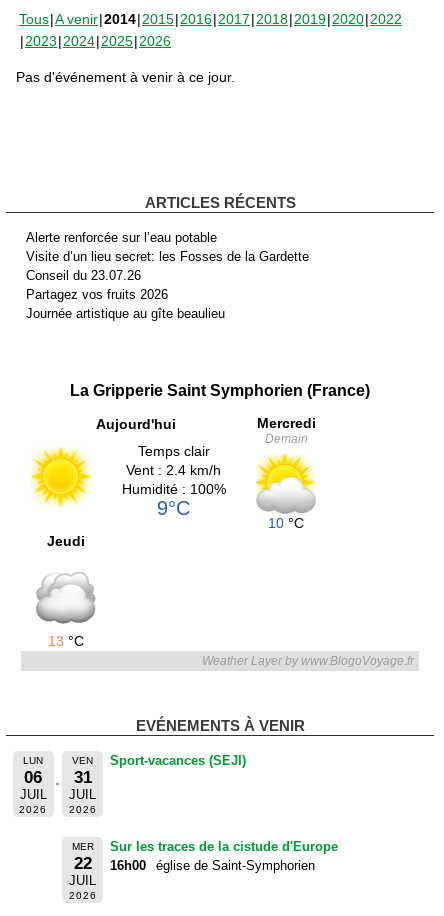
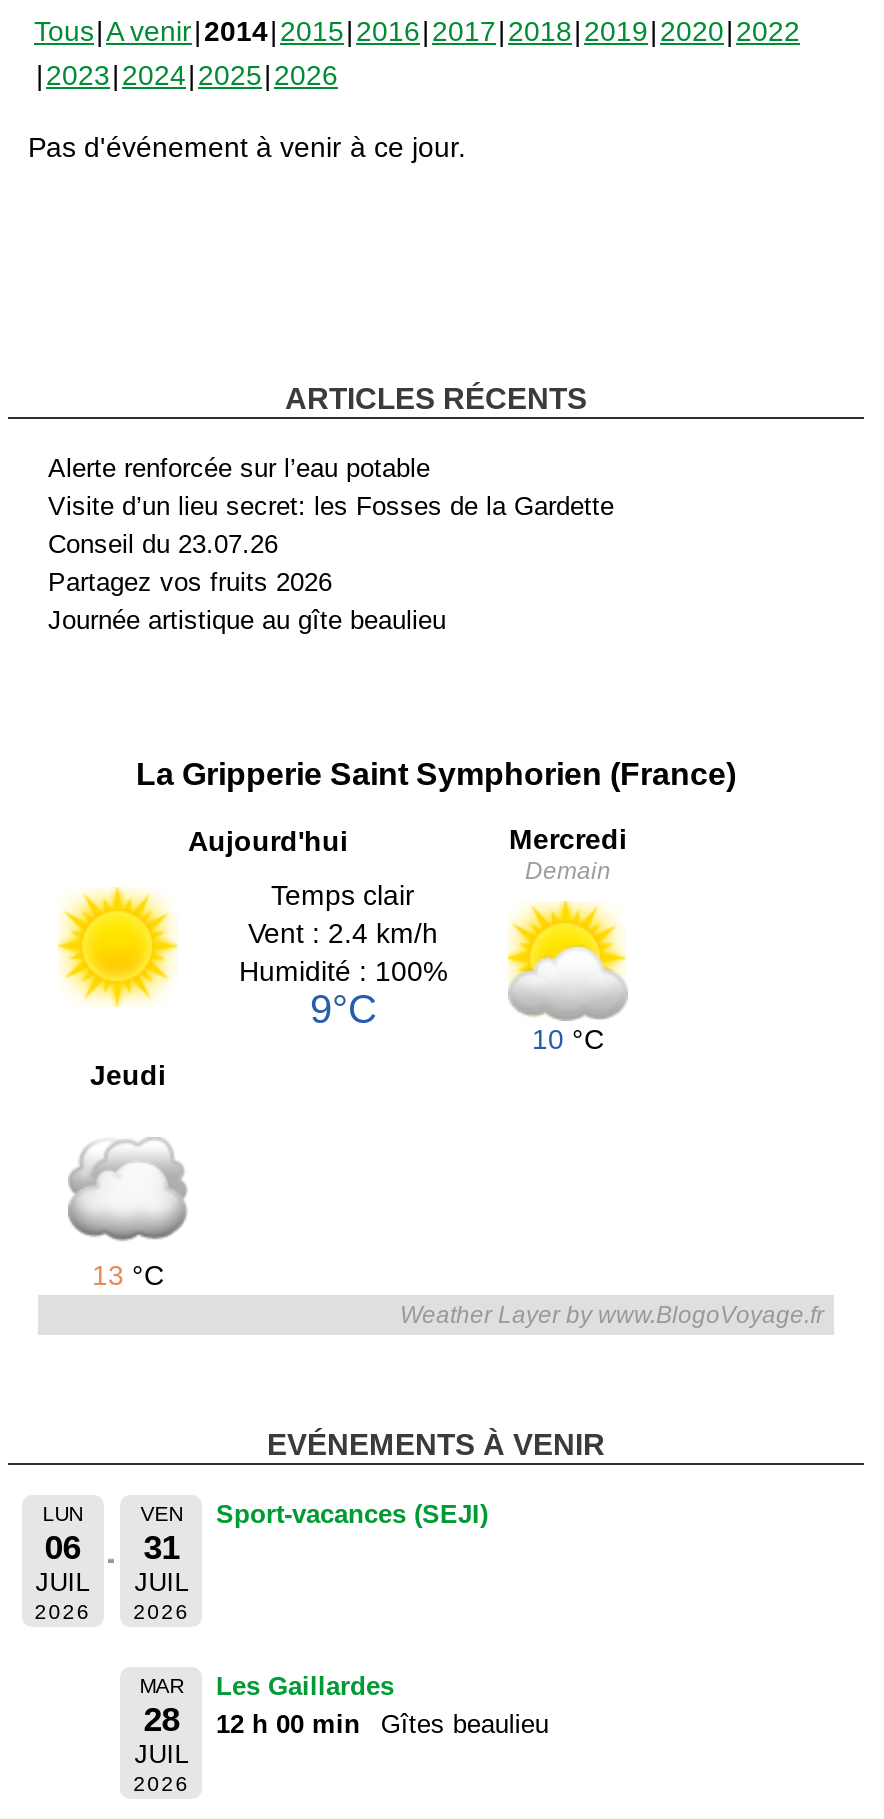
- MER
- 22
+ MAR
+ 28

- Sur les traces de la cistude d'Europe
- 16h00
- église de Saint-Symphorien
+ Les Gaillardes
+ 12 h 00 min
+ Gîtes beaulieu
